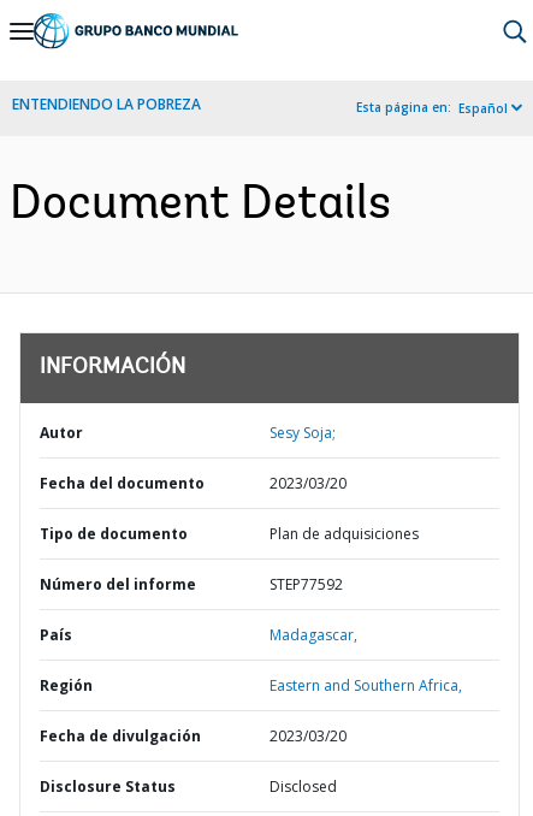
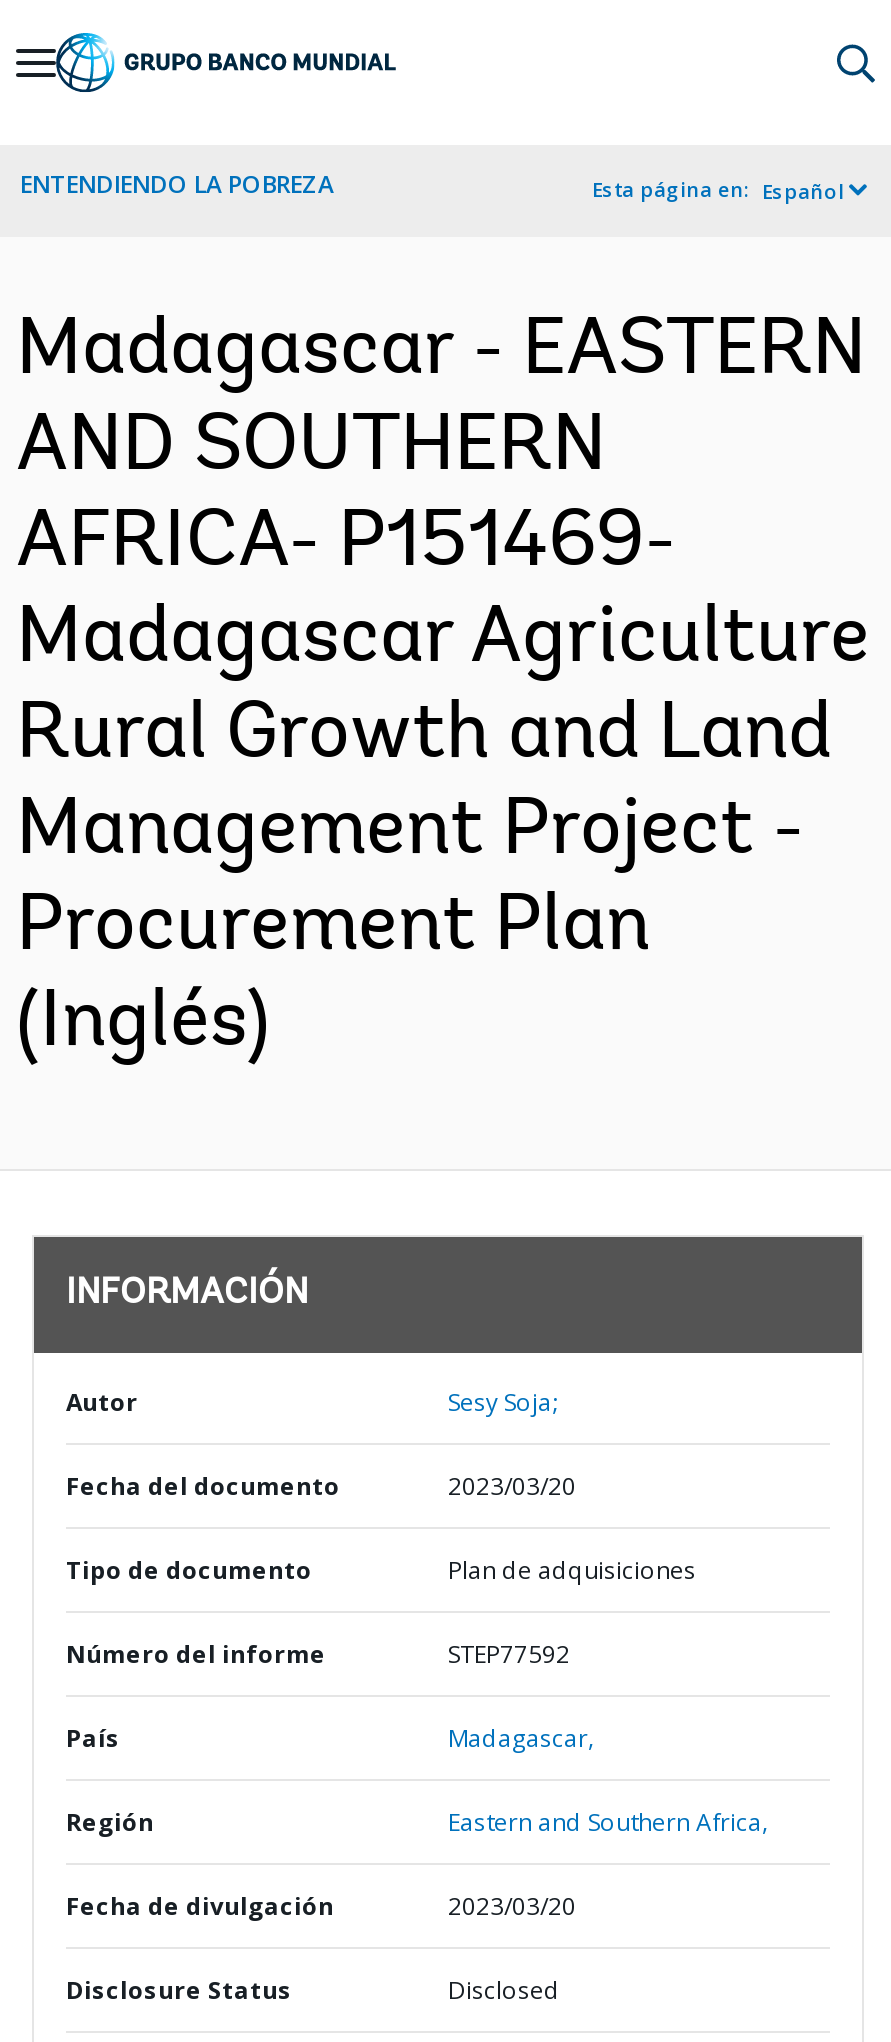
- Document Details
+ Madagascar - EASTERN
+ AND SOUTHERN
+ AFRICA- P151469-
+ Madagascar Agriculture
+ Rural Growth and Land
+ Management Project -
+ Procurement Plan
+ (Inglés)
